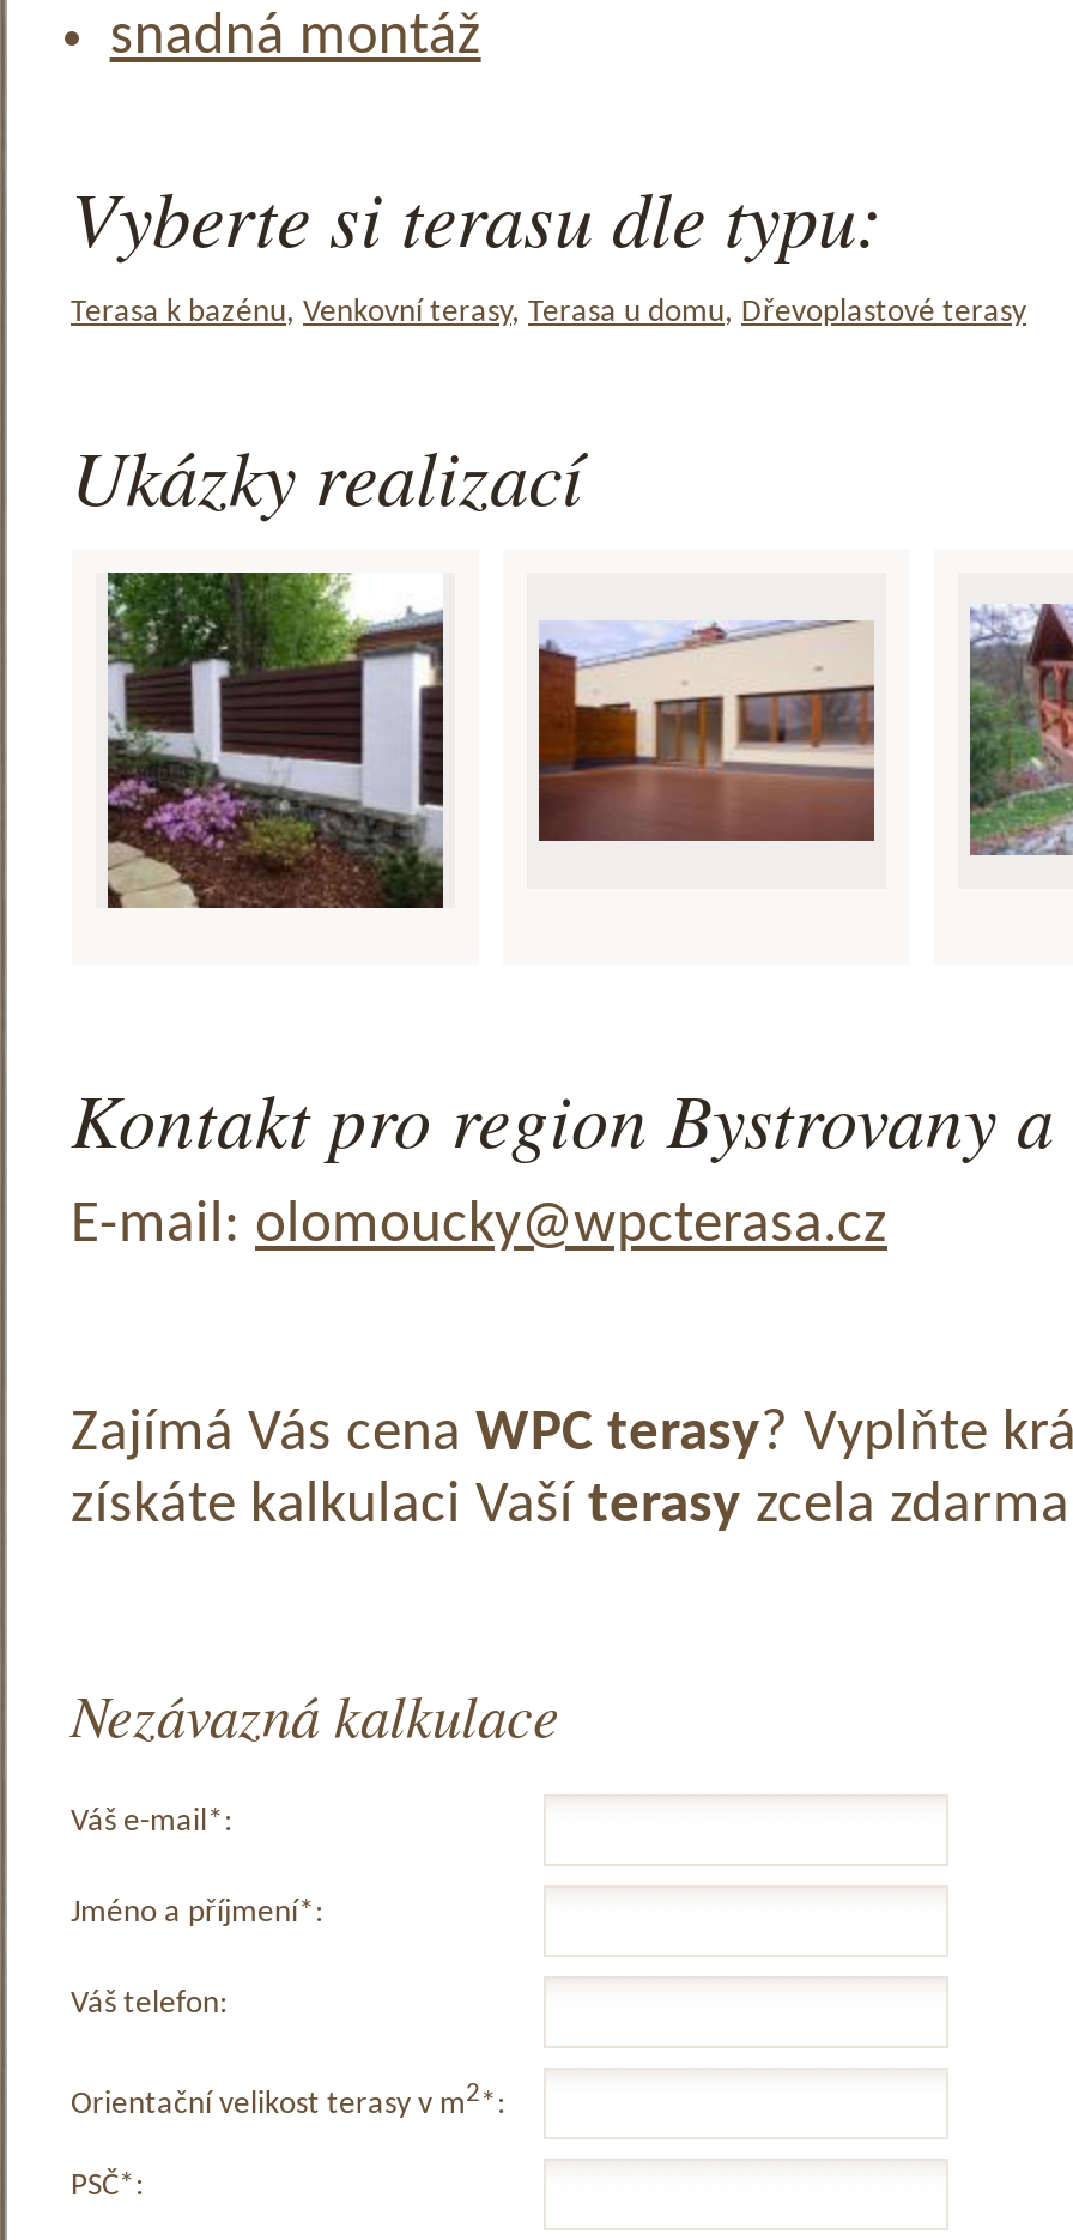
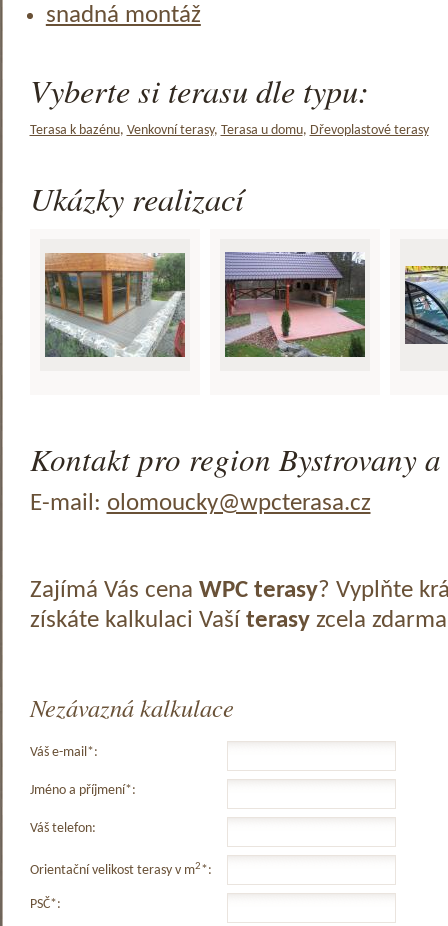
- [image]
+ [image]

- [image]
+ [image]

- [image]
+ [image]
